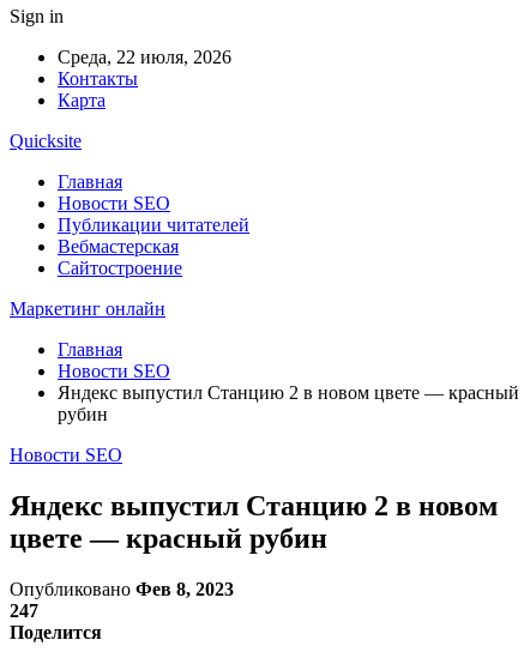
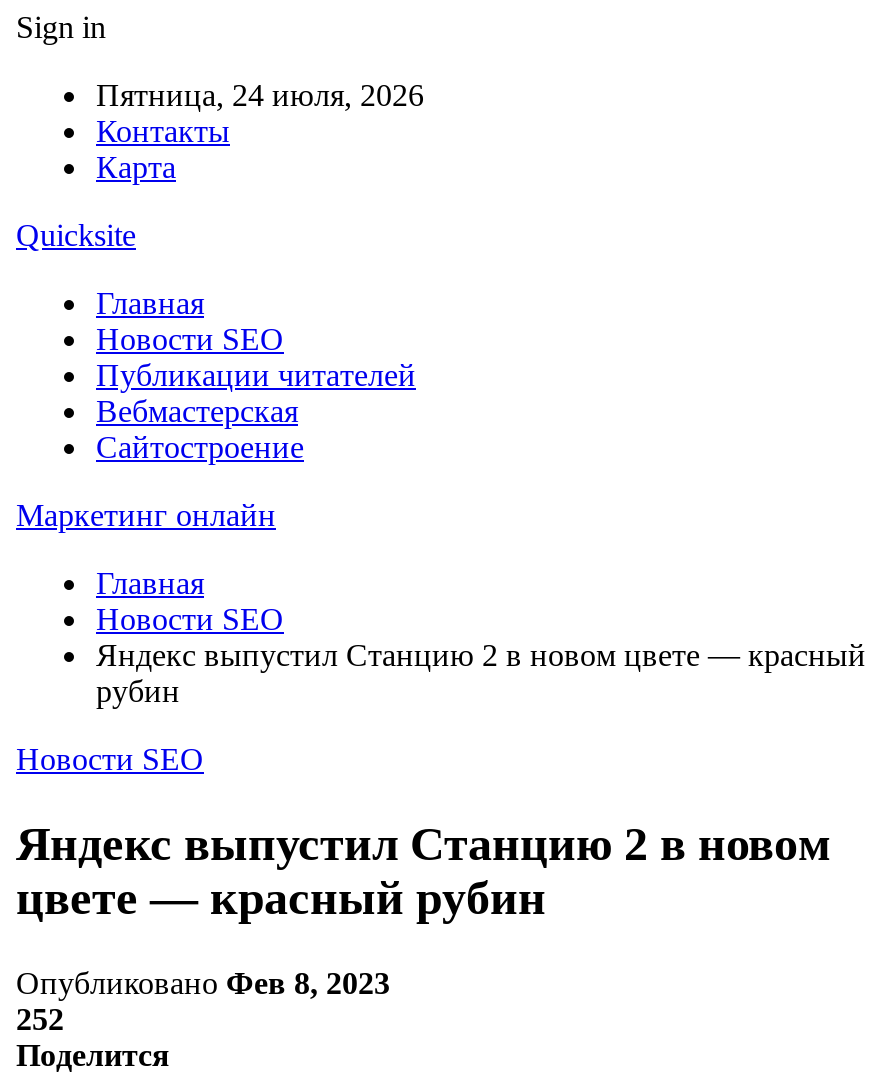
- Среда, 22 июля, 2026
+ Пятница, 24 июля, 2026

- 247
+ 252
